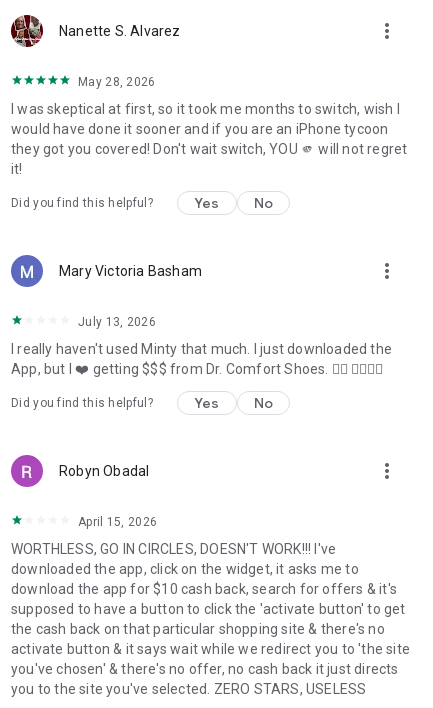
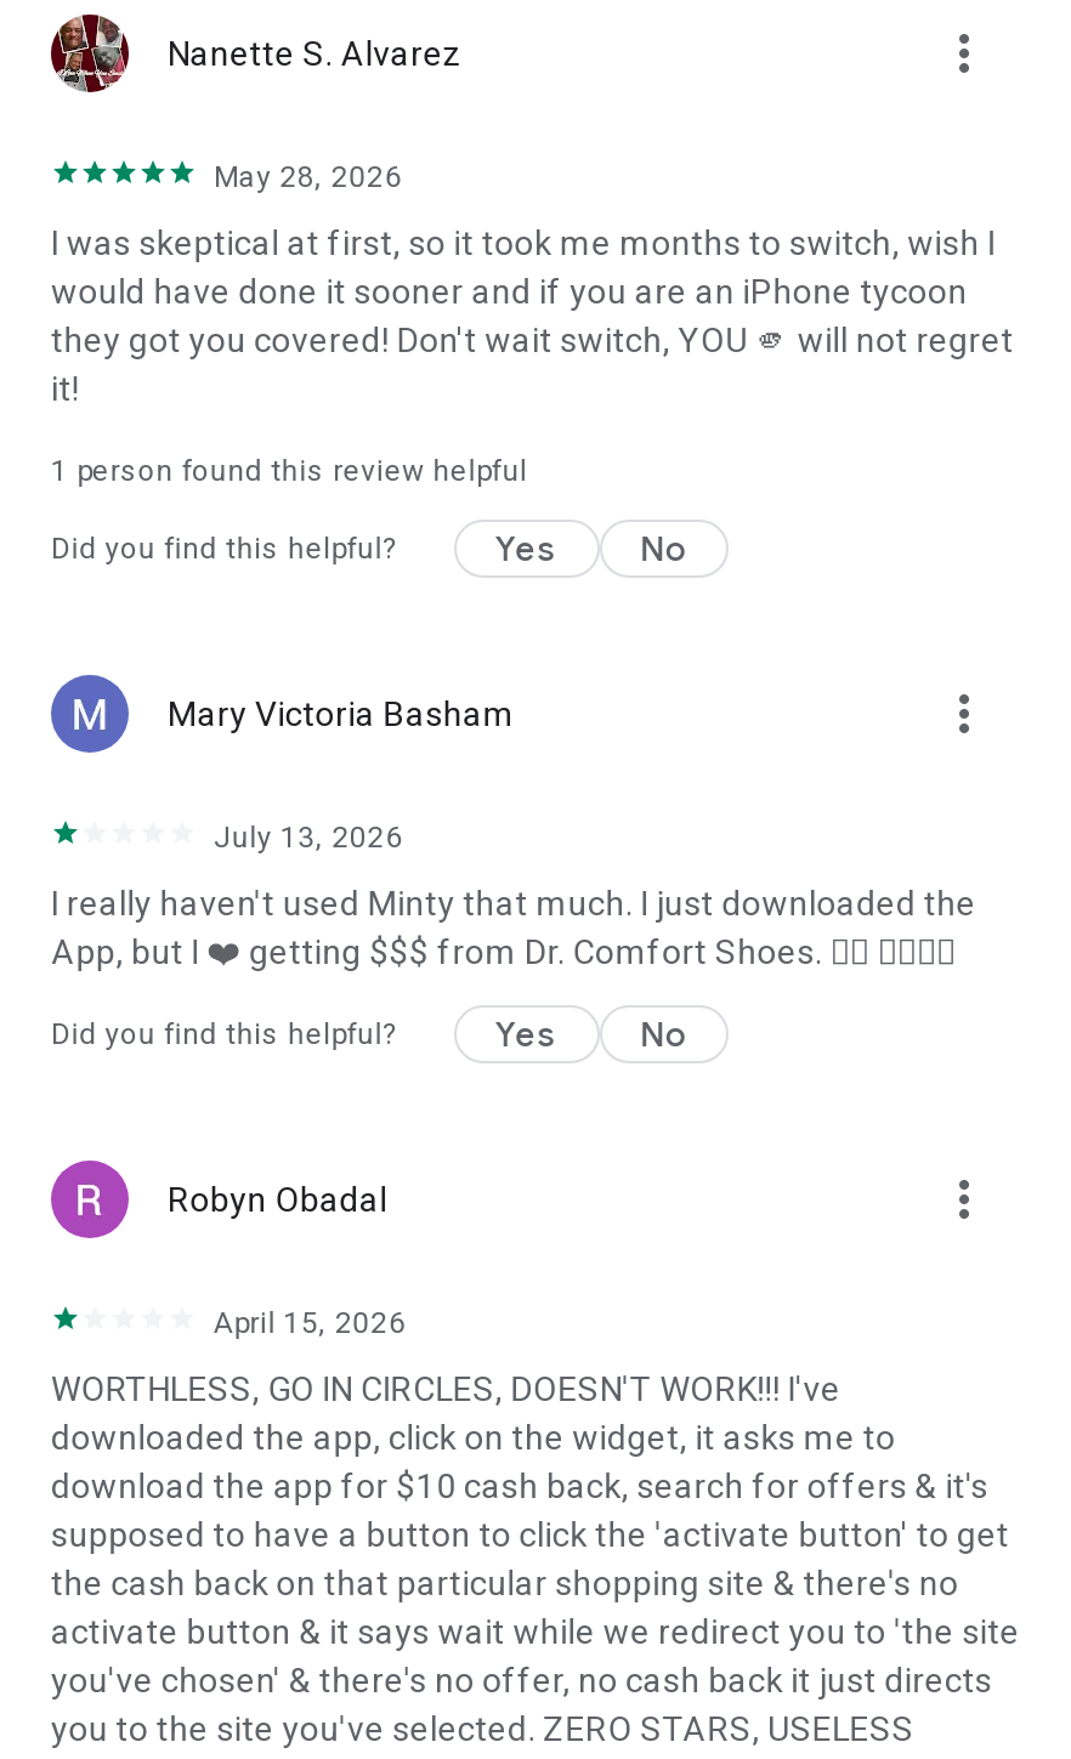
+ 1 person found this review helpful
